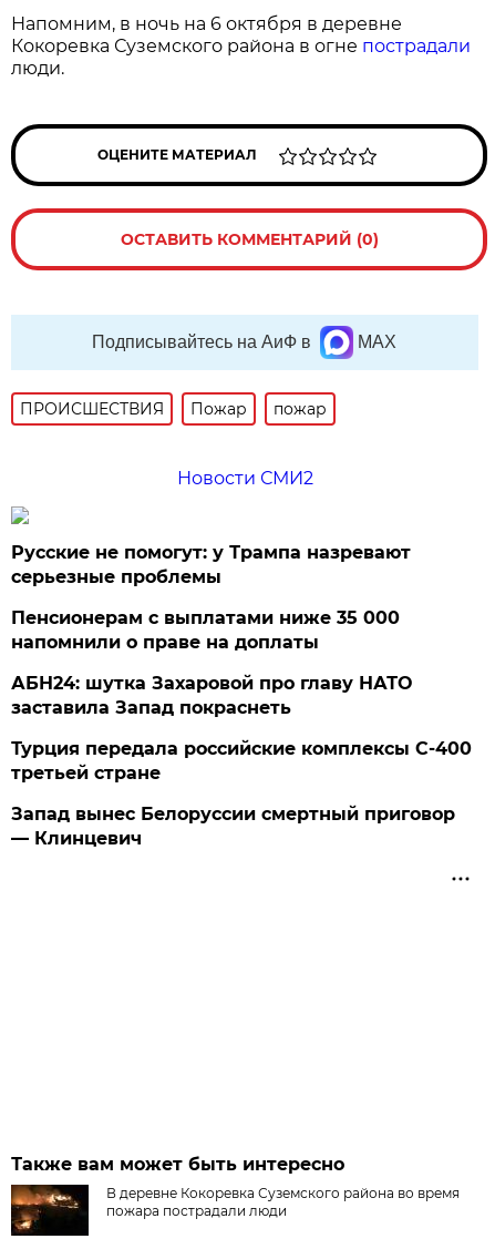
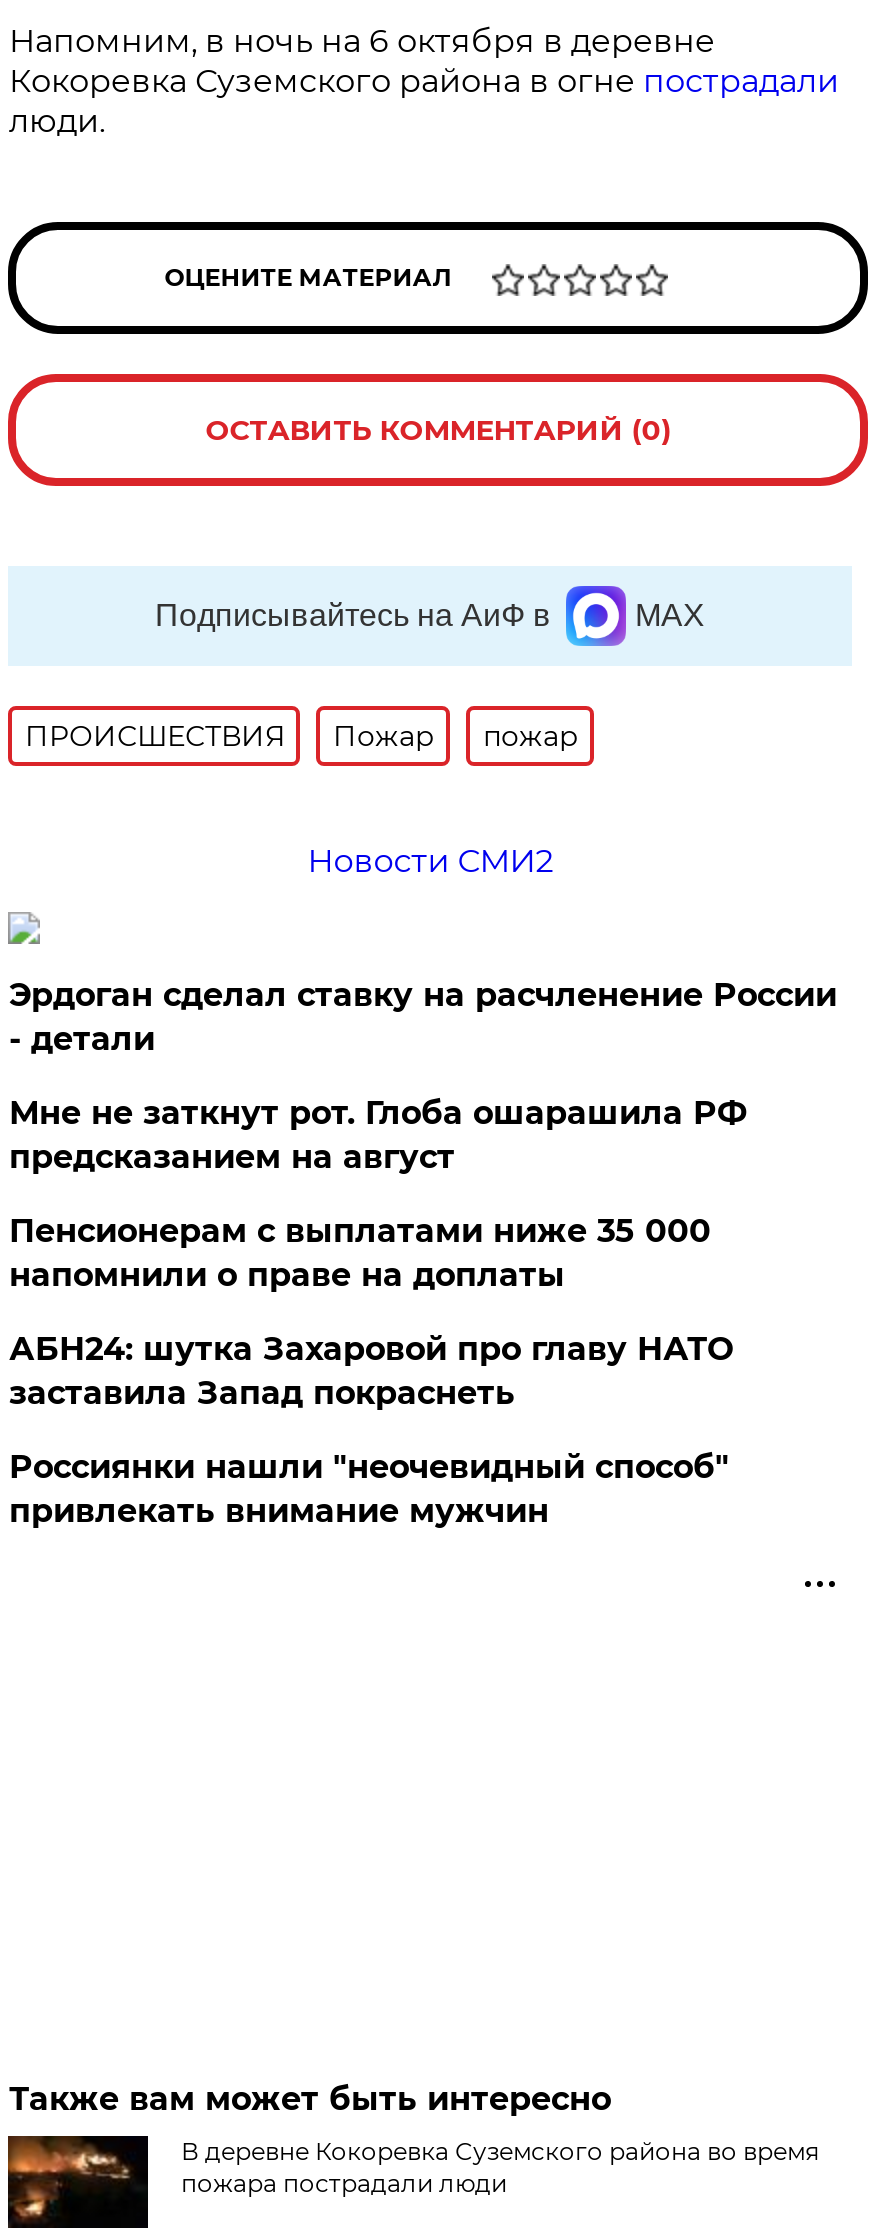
- Русские не помогут: у Трампа назревают
- серьезные проблемы
+ Эрдоган сделал ставку на расчленение России
+ - детали
+ Мне не заткнут рот. Глоба ошарашила РФ
+ предсказанием на август

moved down: Пенсионерам с выплатами ниже 35 000 | напомнили о праве на доплаты | АБН24: шутка Захаровой про главу НАТО | заставила Запад покраснеть

- Турция передала российские комплексы С-400
- третьей стране
- Запад вынес Белоруссии смертный приговор
- — Клинцевич
+ Россиянки нашли "неочевидный способ"
+ привлекать внимание мужчин
